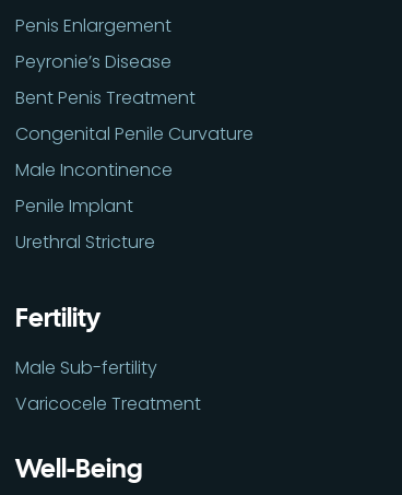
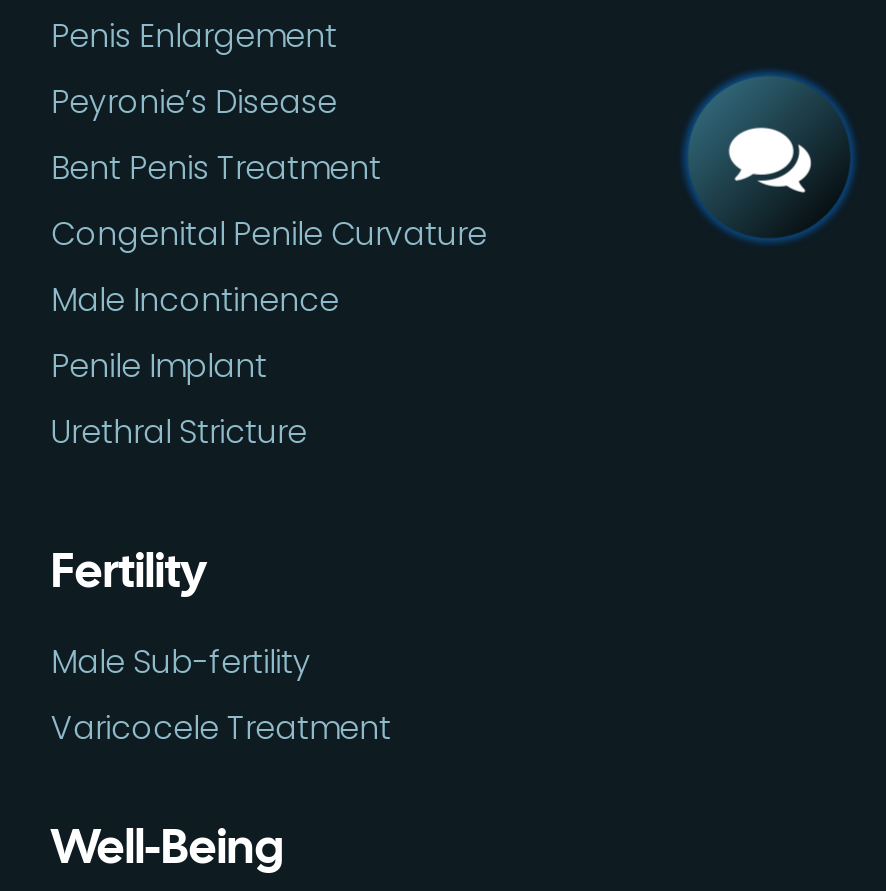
+ [image]
